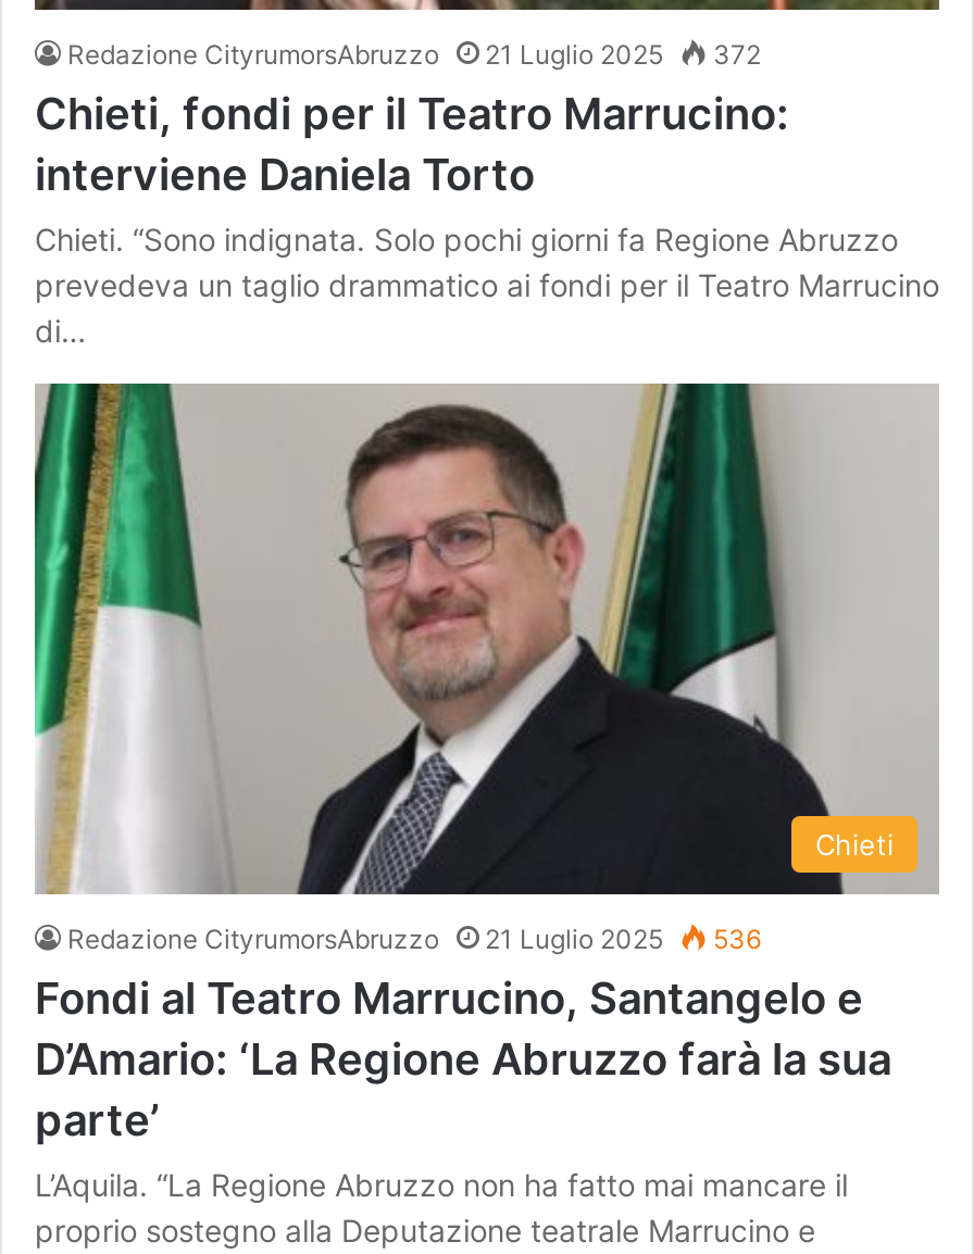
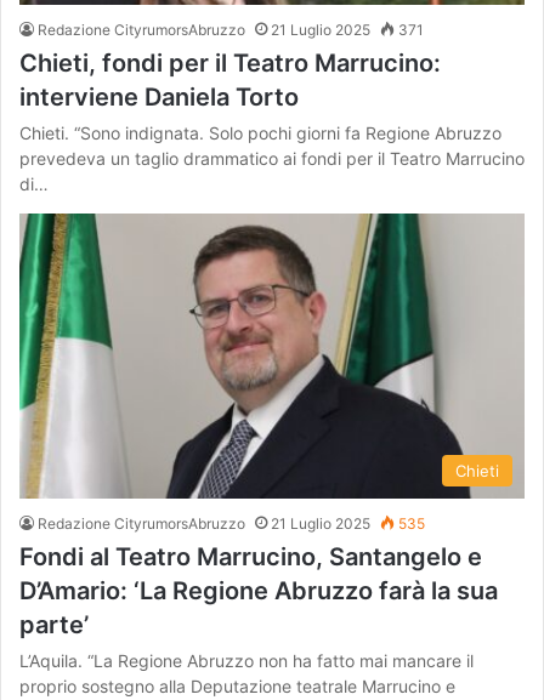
- Redazione CityrumorsAbruzzo 21 Luglio 2025 372
+ Redazione CityrumorsAbruzzo 21 Luglio 2025 371

- Redazione CityrumorsAbruzzo 21 Luglio 2025 536
+ Redazione CityrumorsAbruzzo 21 Luglio 2025 535
